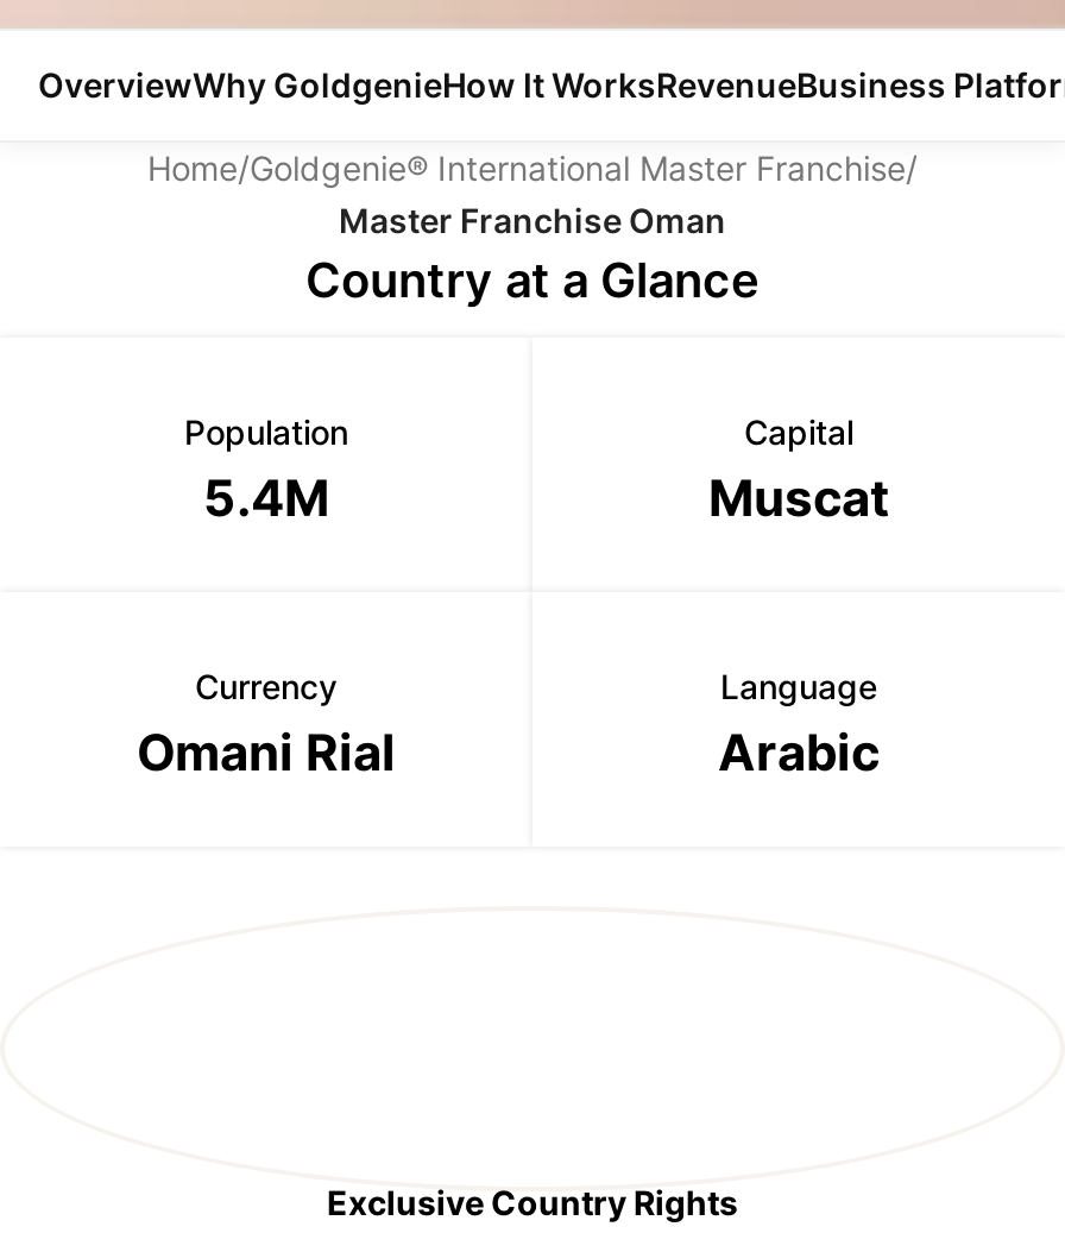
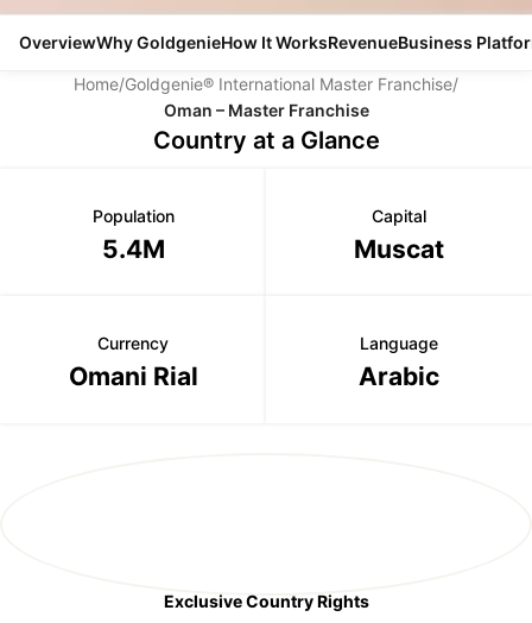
- Master Franchise Oman
+ Oman – Master Franchise
